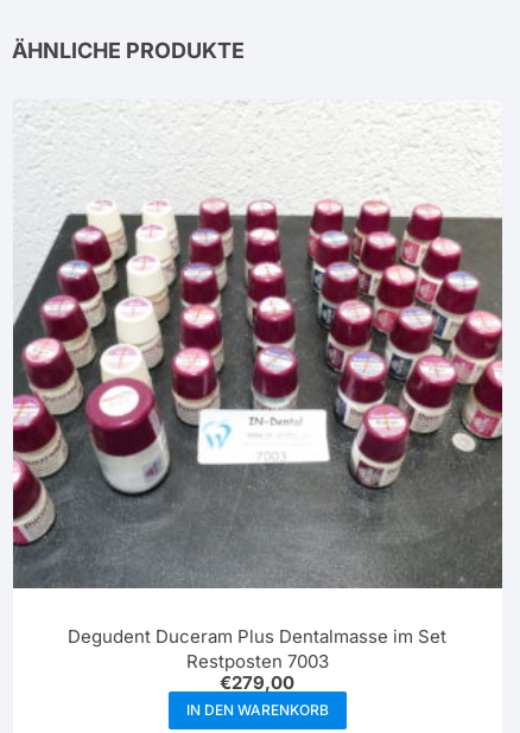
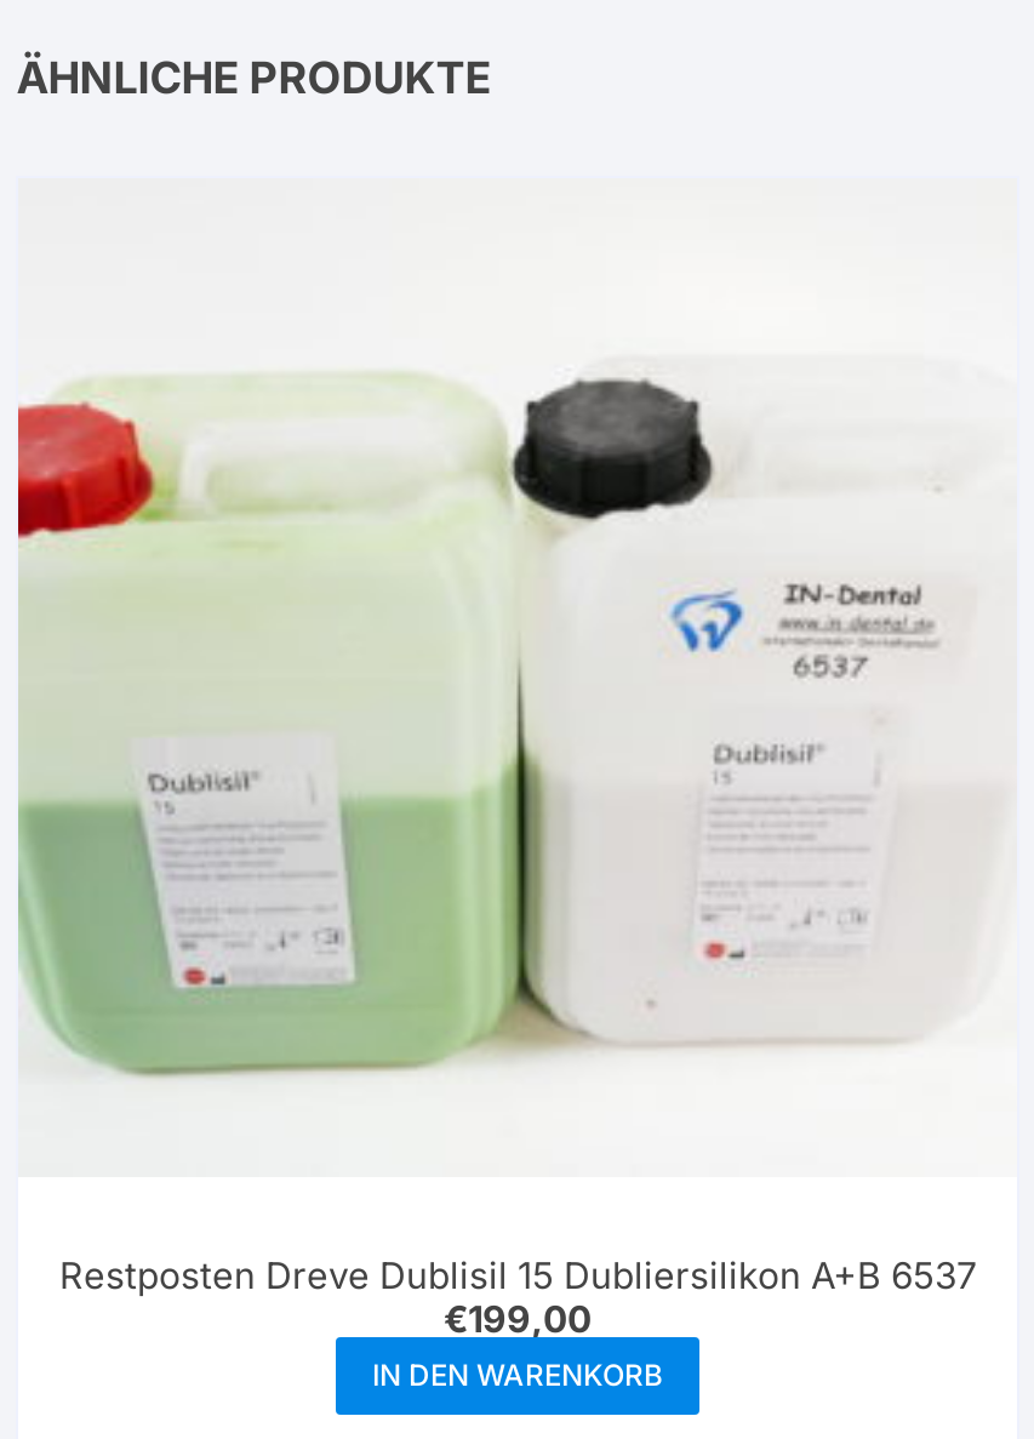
- [image]
+ [image]

- Degudent Duceram Plus Dentalmasse im Set
- Restposten 7003
- €279,00
+ Restposten Dreve Dublisil 15 Dubliersilikon A+B 6537
+ €199,00
